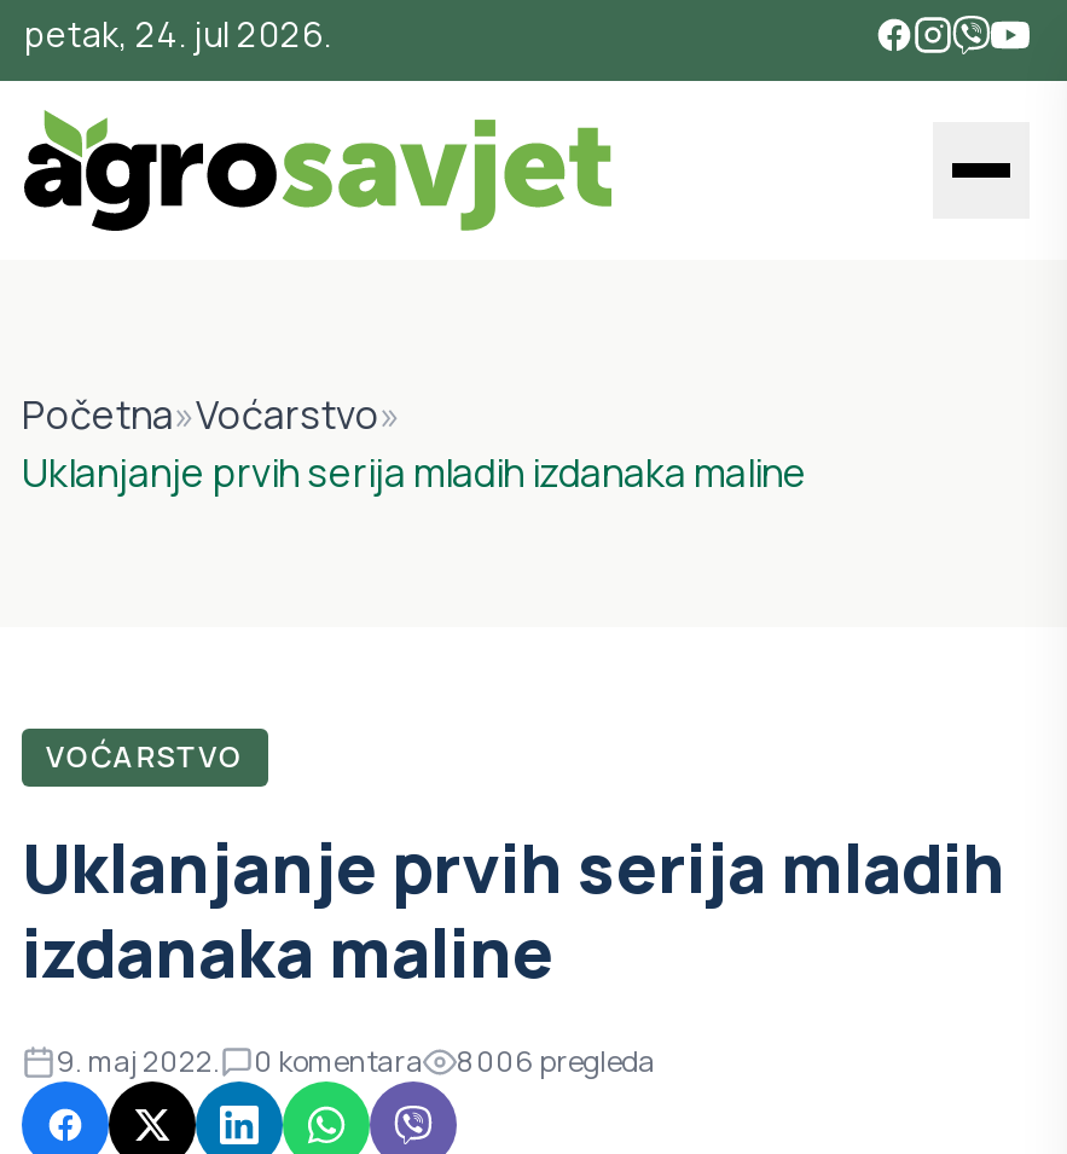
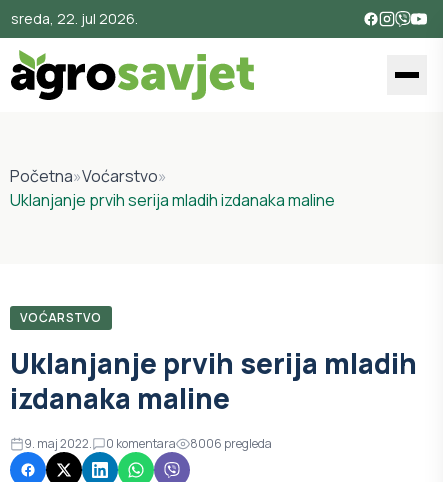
- petak, 24. jul 2026.
+ sreda, 22. jul 2026.
